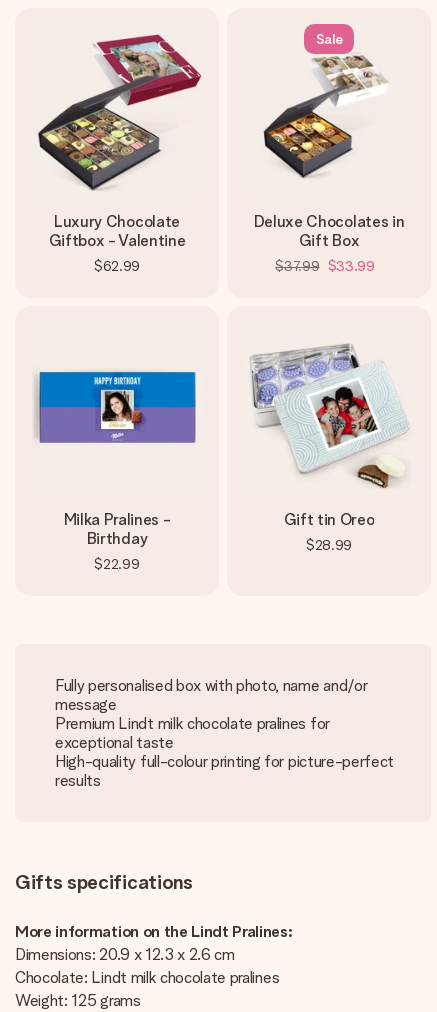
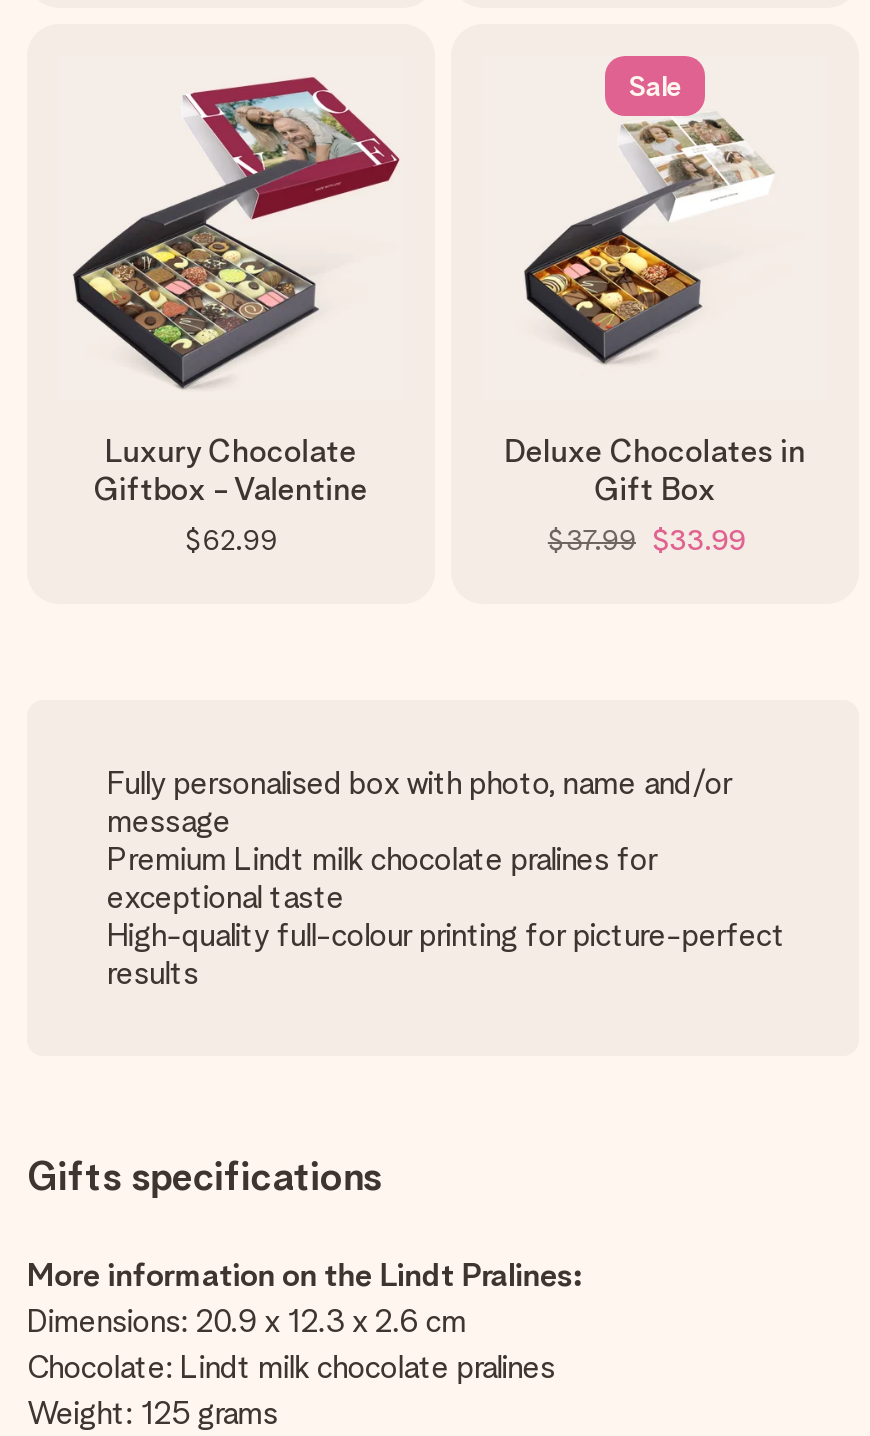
- [image]
- Gift tin Oreo
- $28.99

- [image]

- Milka Pralines -
- Birthday
- $22.99
